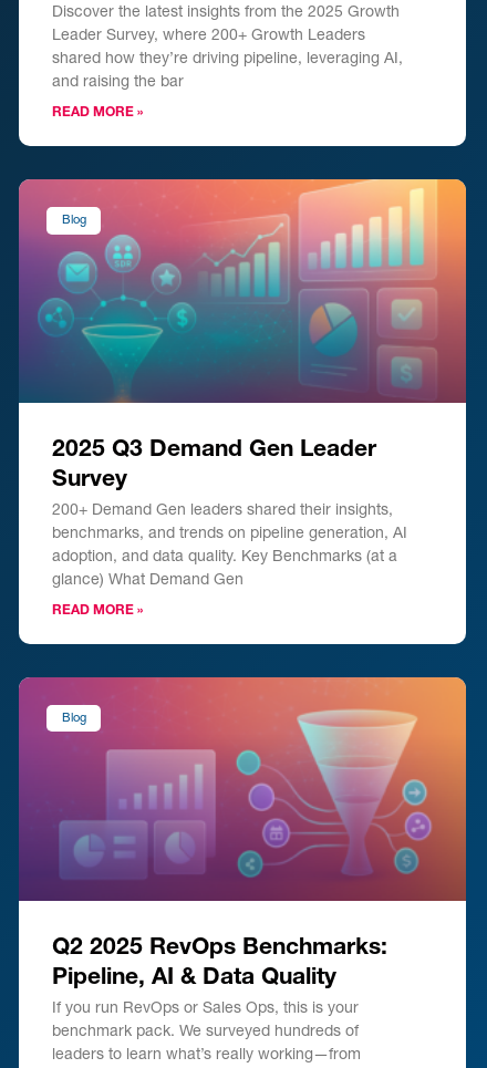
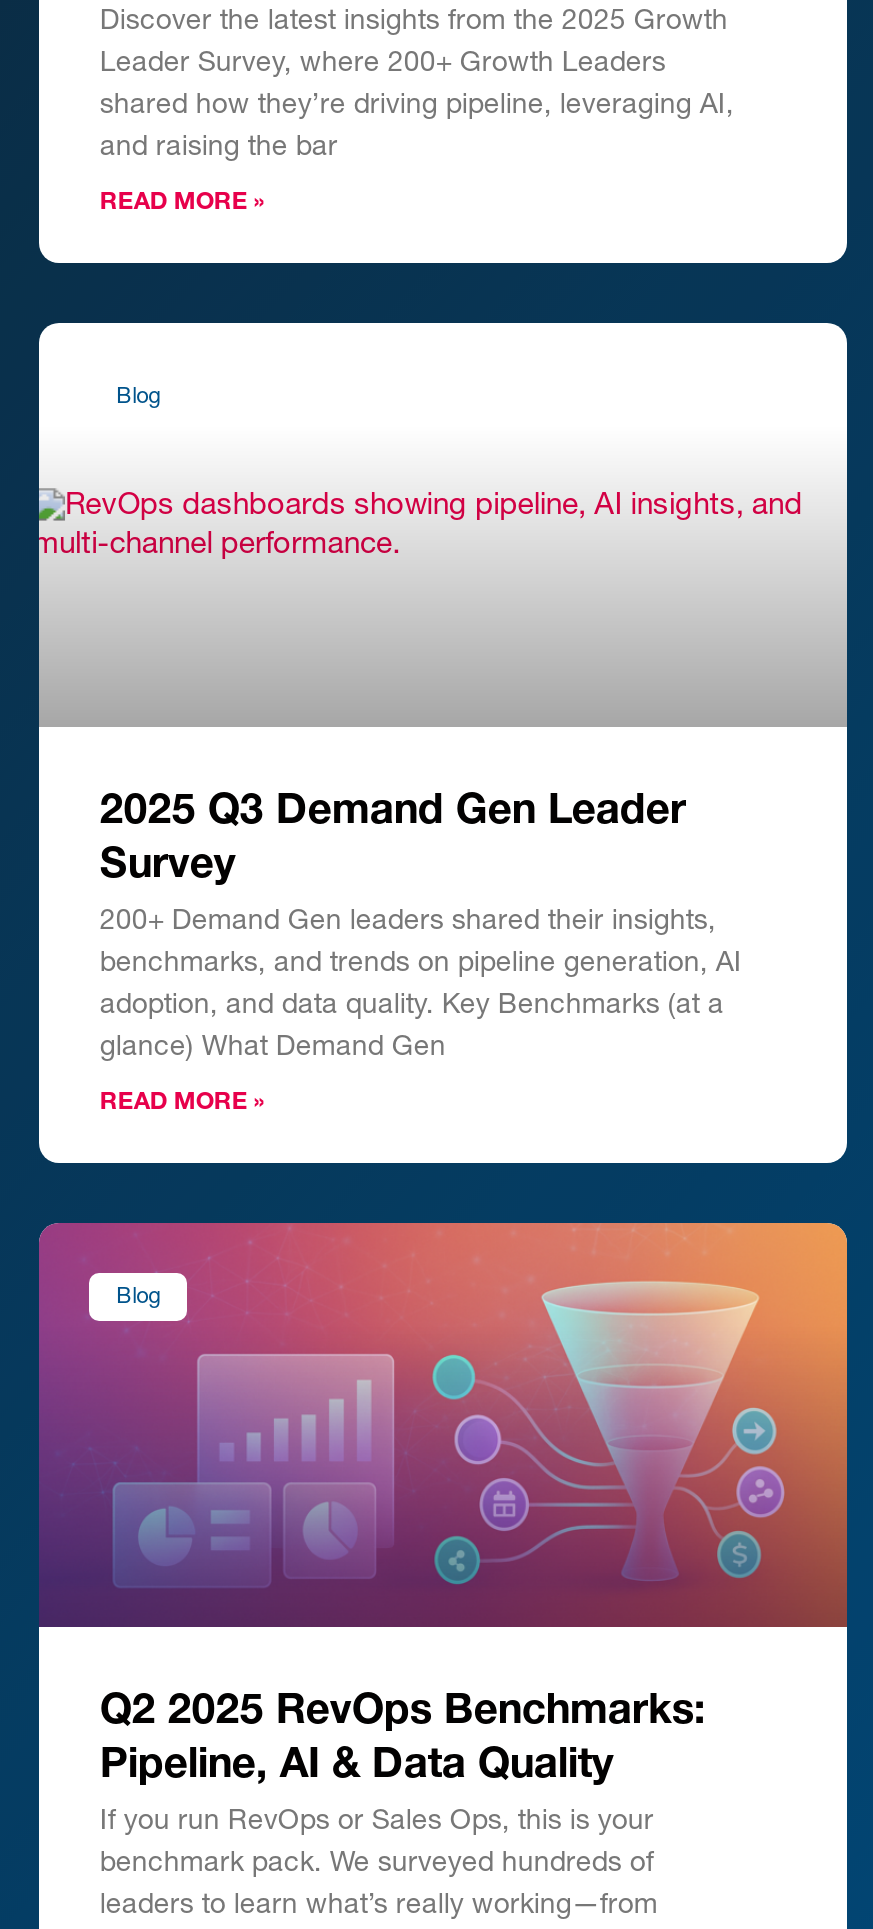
- [image]
+ [image]
